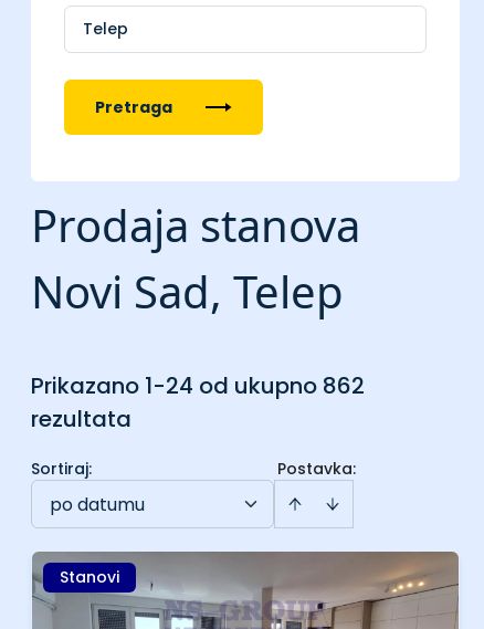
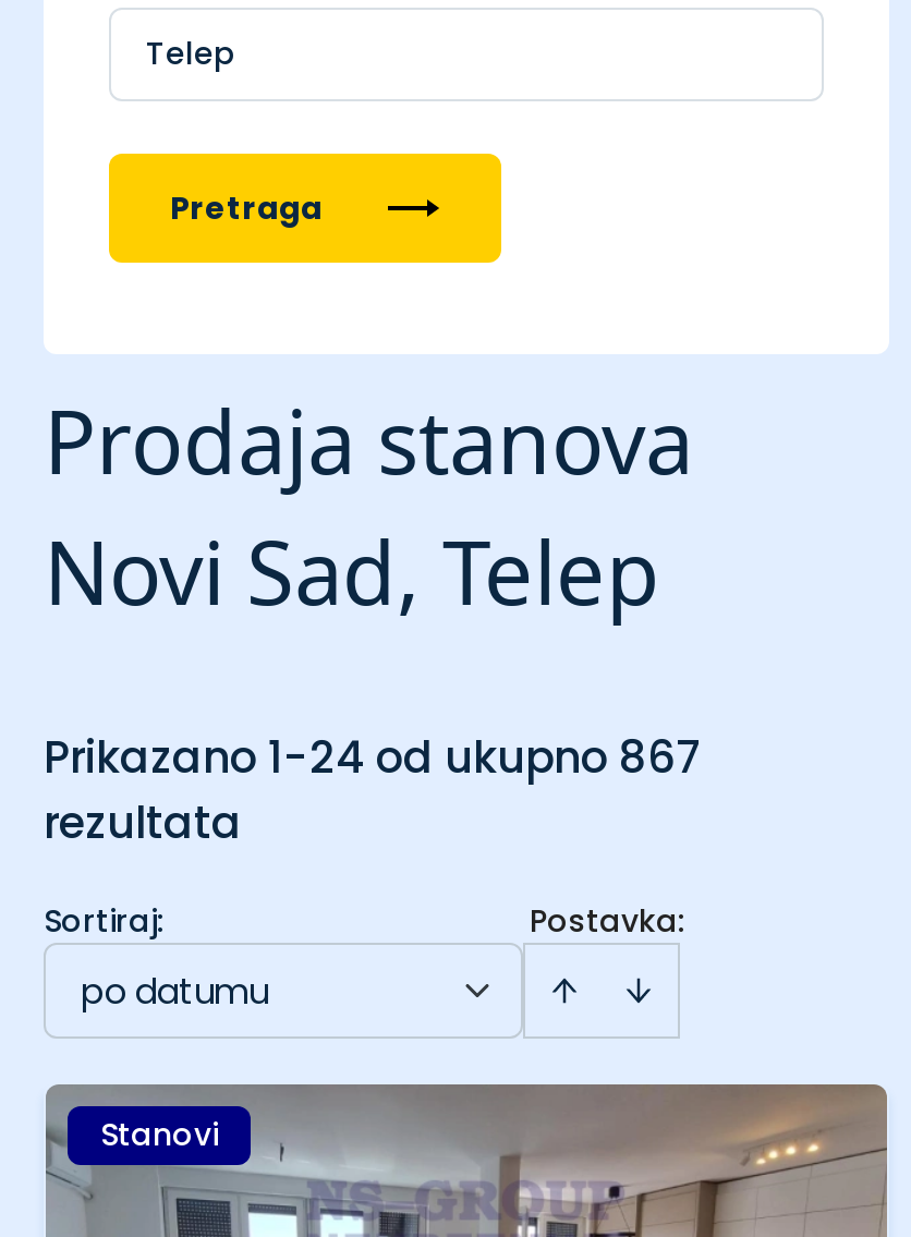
- Prikazano 1-24 od ukupno 862
+ Prikazano 1-24 od ukupno 867
